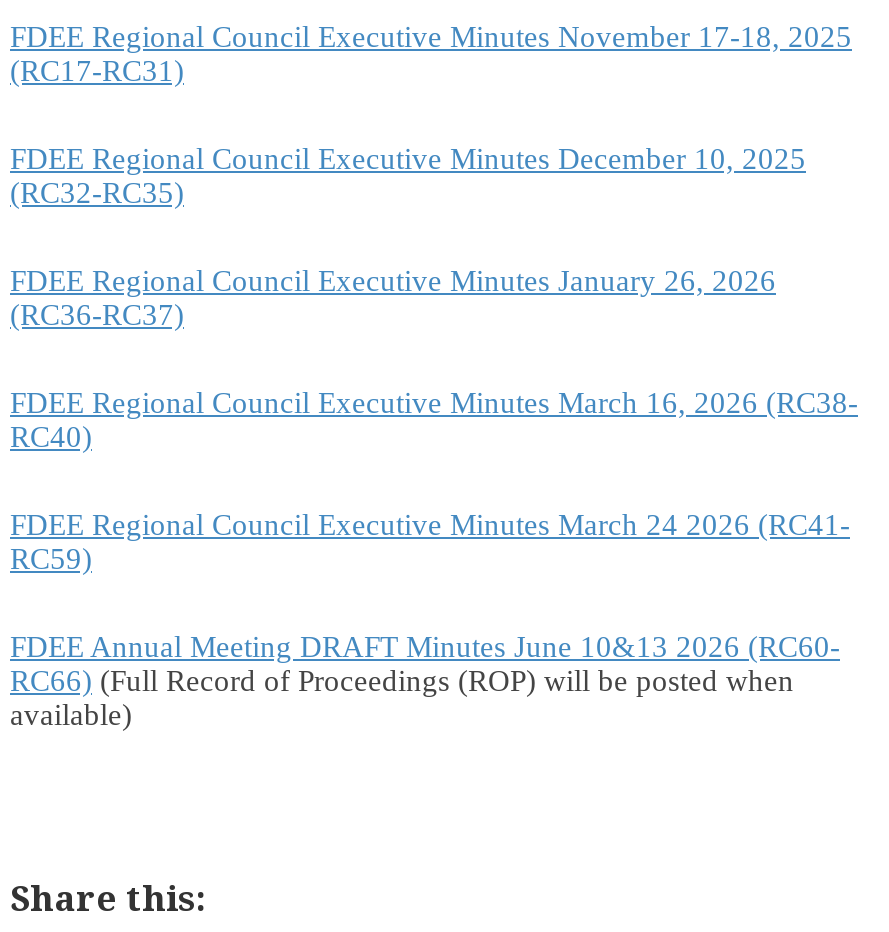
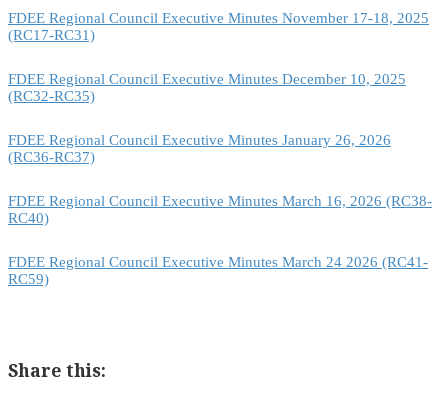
- FDEE Annual Meeting DRAFT Minutes June 10&13 2026 (RC60-
- RC66) (Full Record of Proceedings (ROP) will be posted when
- available)
